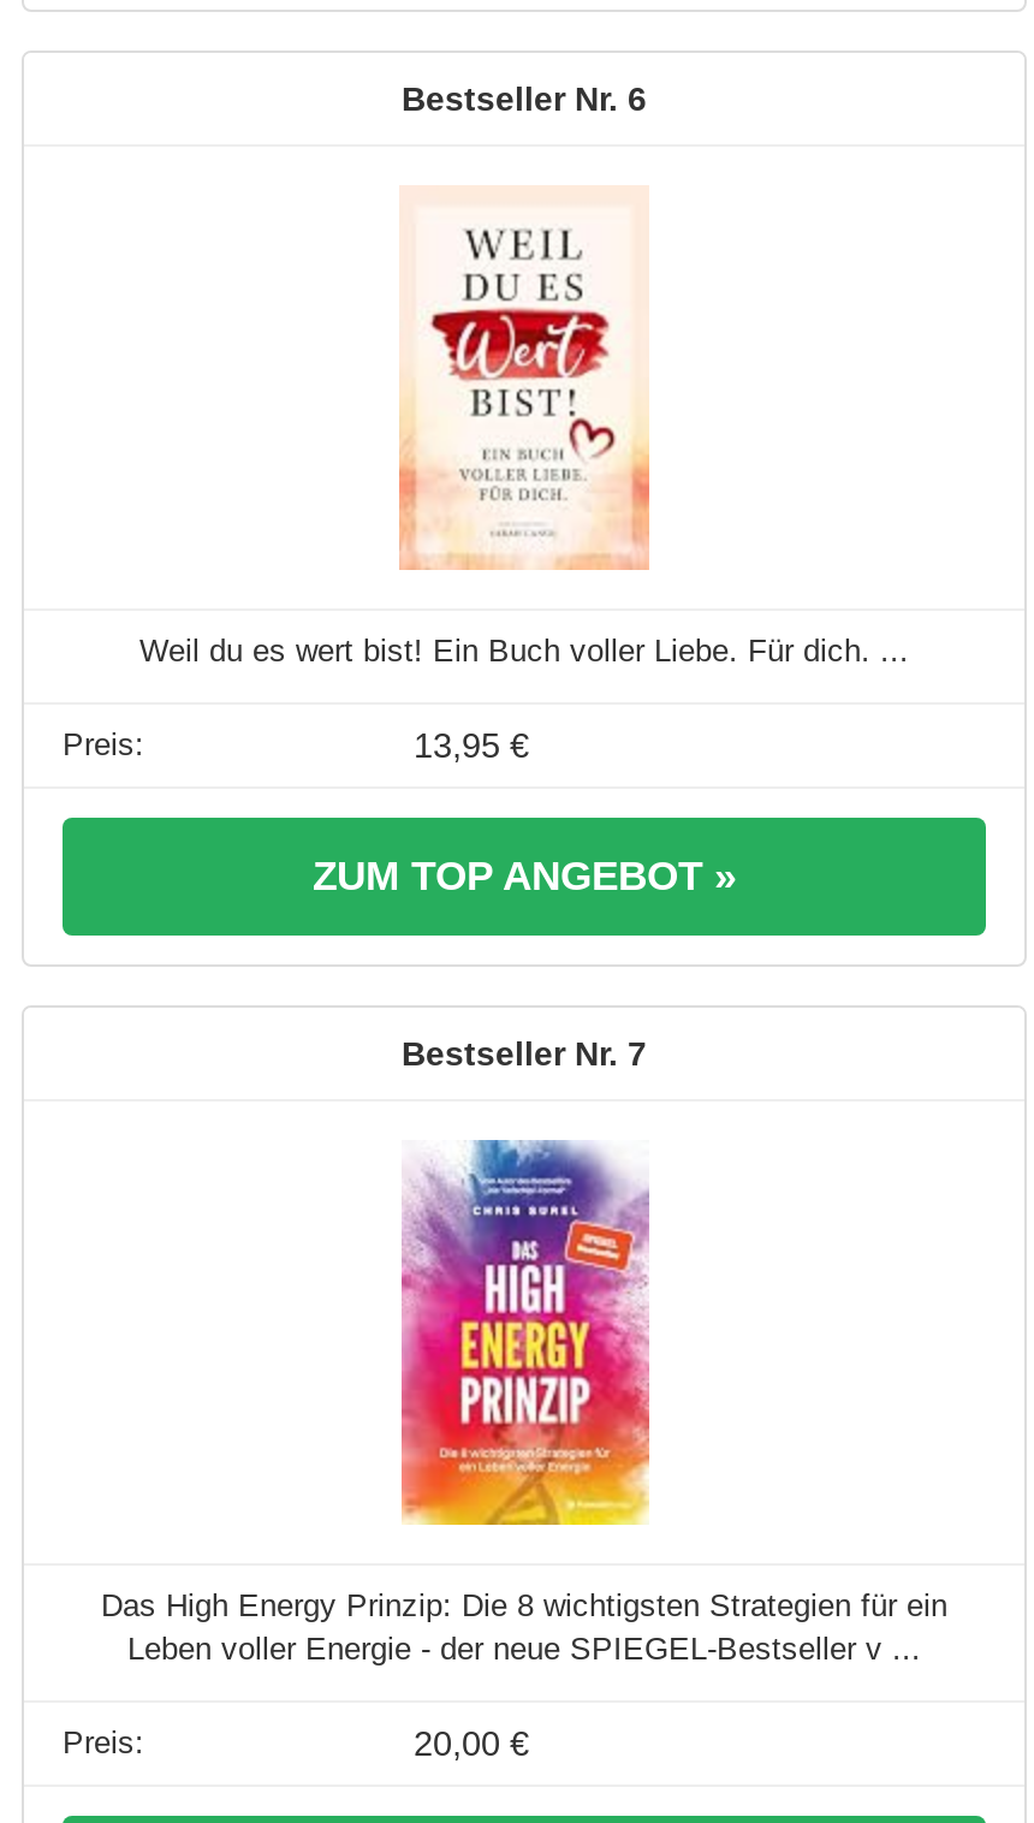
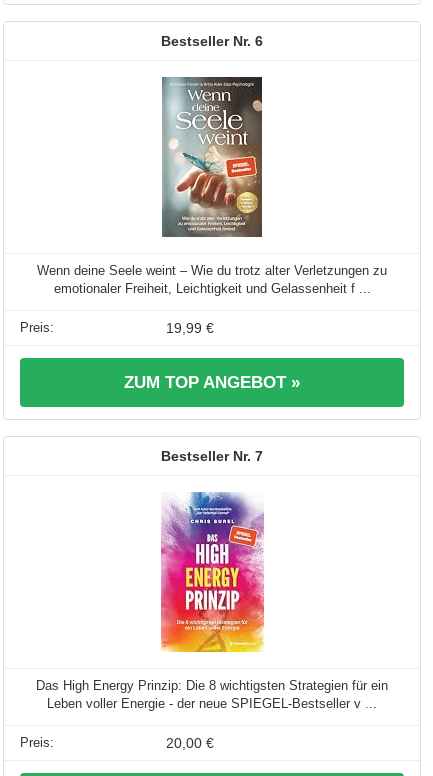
- [image]
- Weil du es wert bist! Ein Buch voller Liebe. Für dich. ...
+ [image]
+ Wenn deine Seele weint – Wie du trotz alter Verletzungen zu
+ emotionaler Freiheit, Leichtigkeit und Gelassenheit f ...

- 13,95 €
+ 19,99 €
